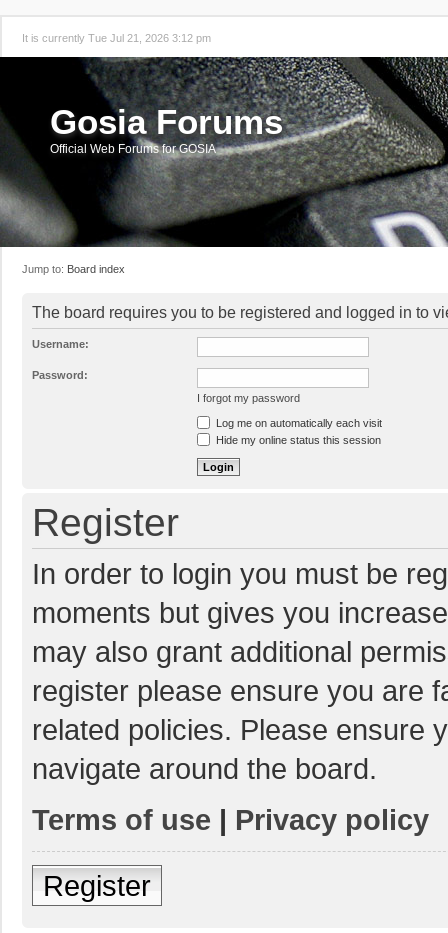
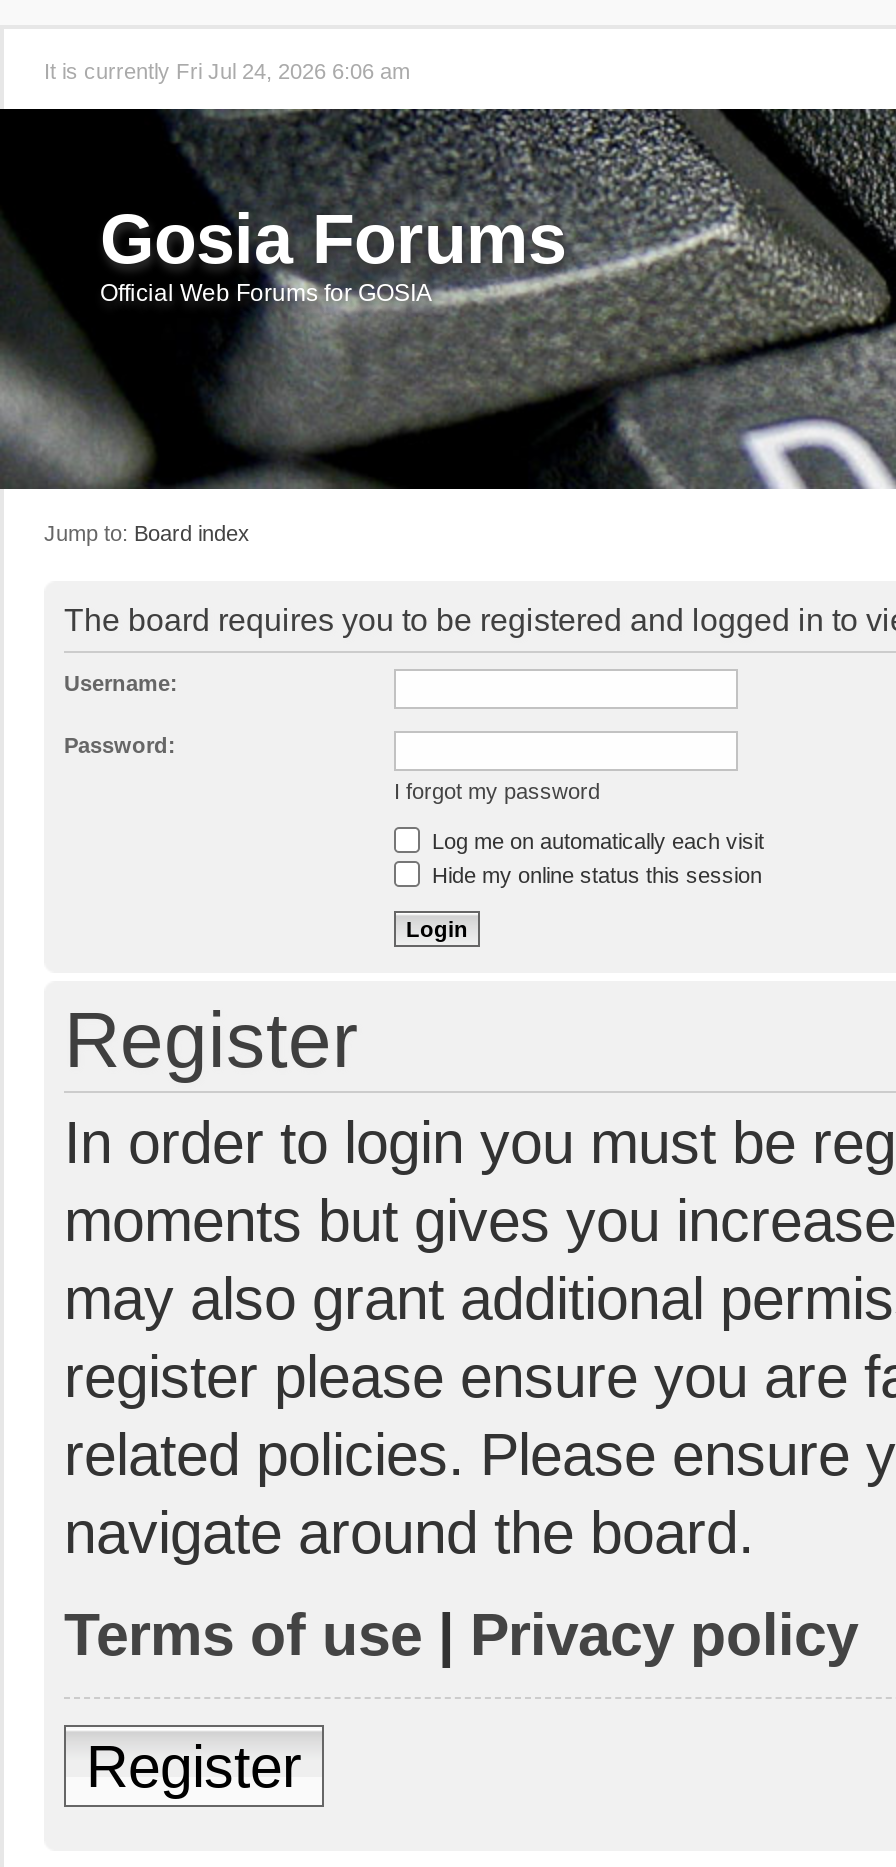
- It is currently Tue Jul 21, 2026 3:12 pm
+ It is currently Fri Jul 24, 2026 6:06 am
